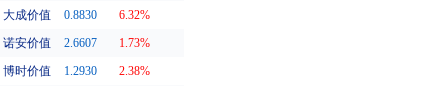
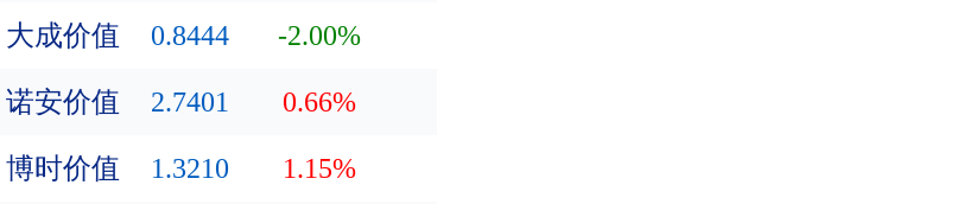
- 0.8830
+ 0.8444

- 6.32%
+ -2.00%

- 2.6607
+ 2.7401

- 1.73%
+ 0.66%

- 1.2930
+ 1.3210

- 2.38%
+ 1.15%
